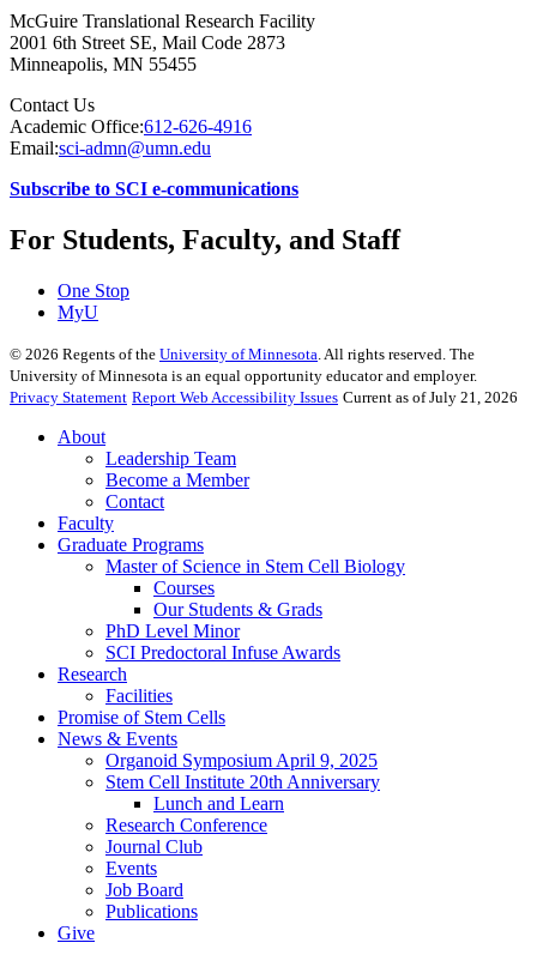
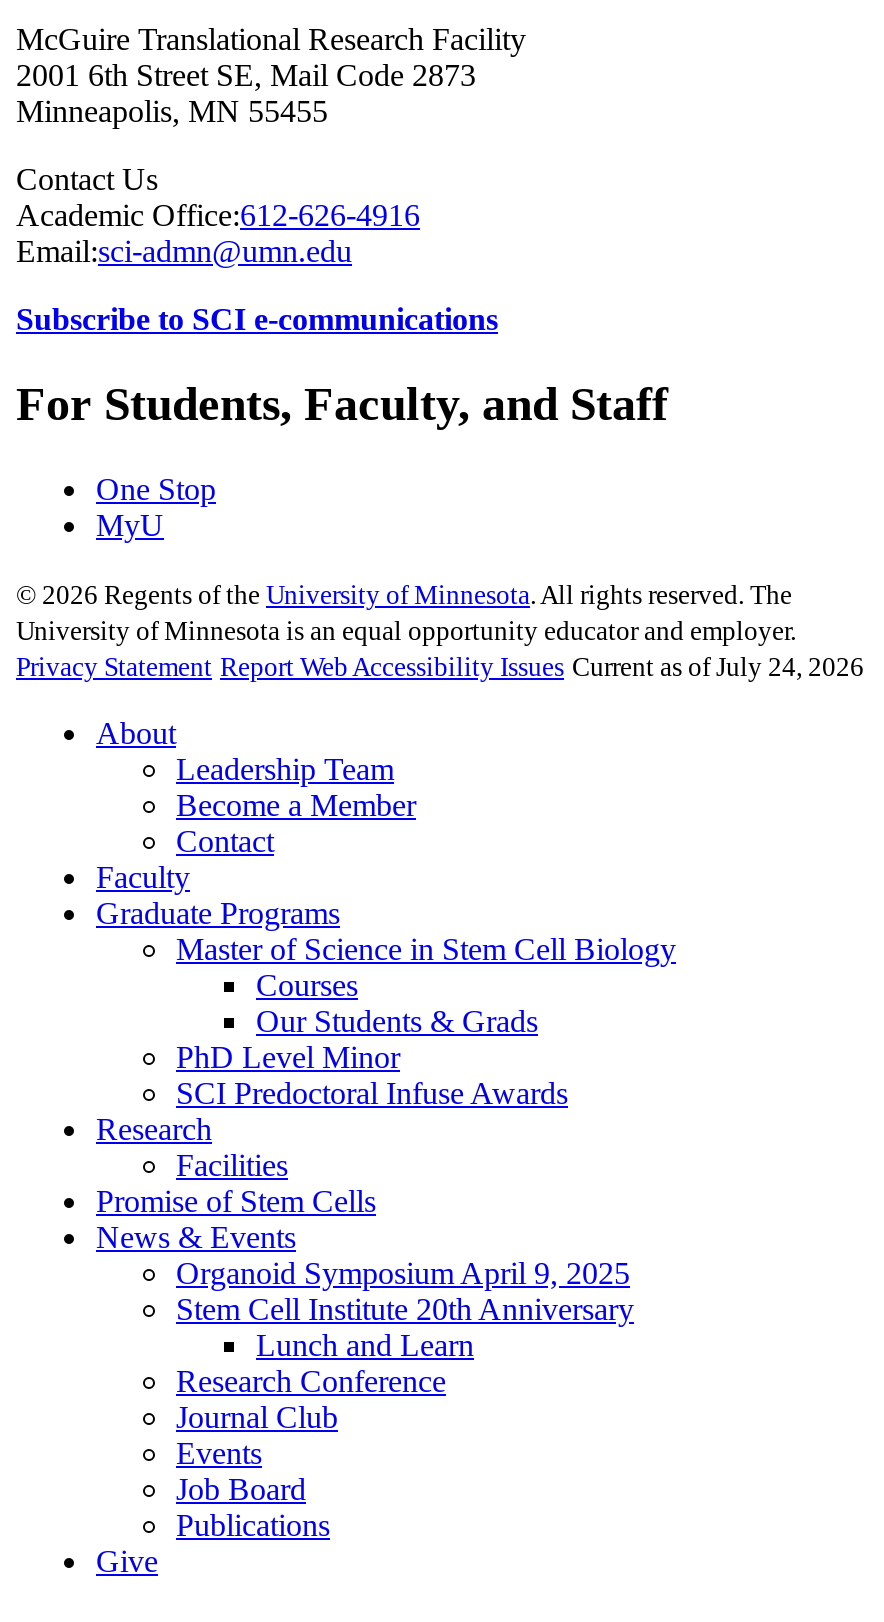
- Privacy Statement Report Web Accessibility Issues Current as of July 21, 2026
+ Privacy Statement Report Web Accessibility Issues Current as of July 24, 2026
